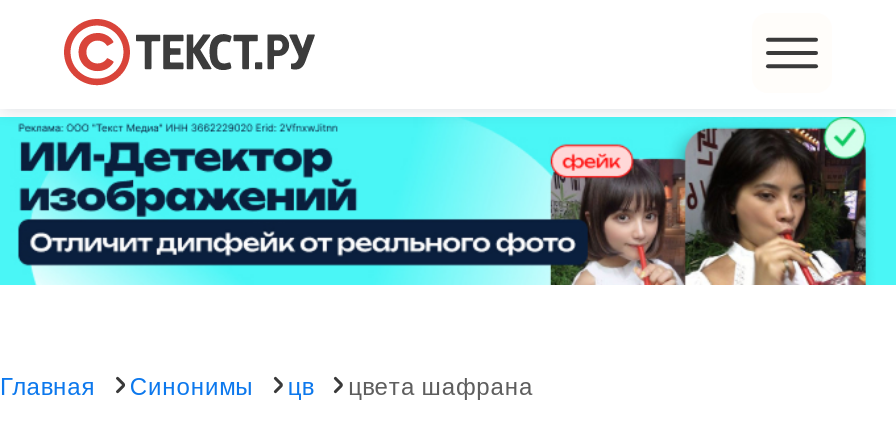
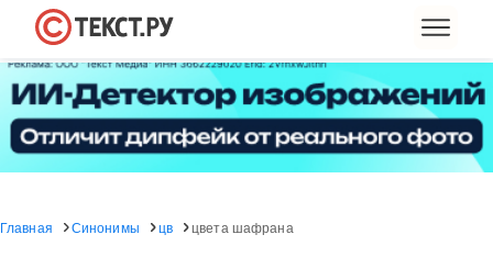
- [image]
+ [image]
